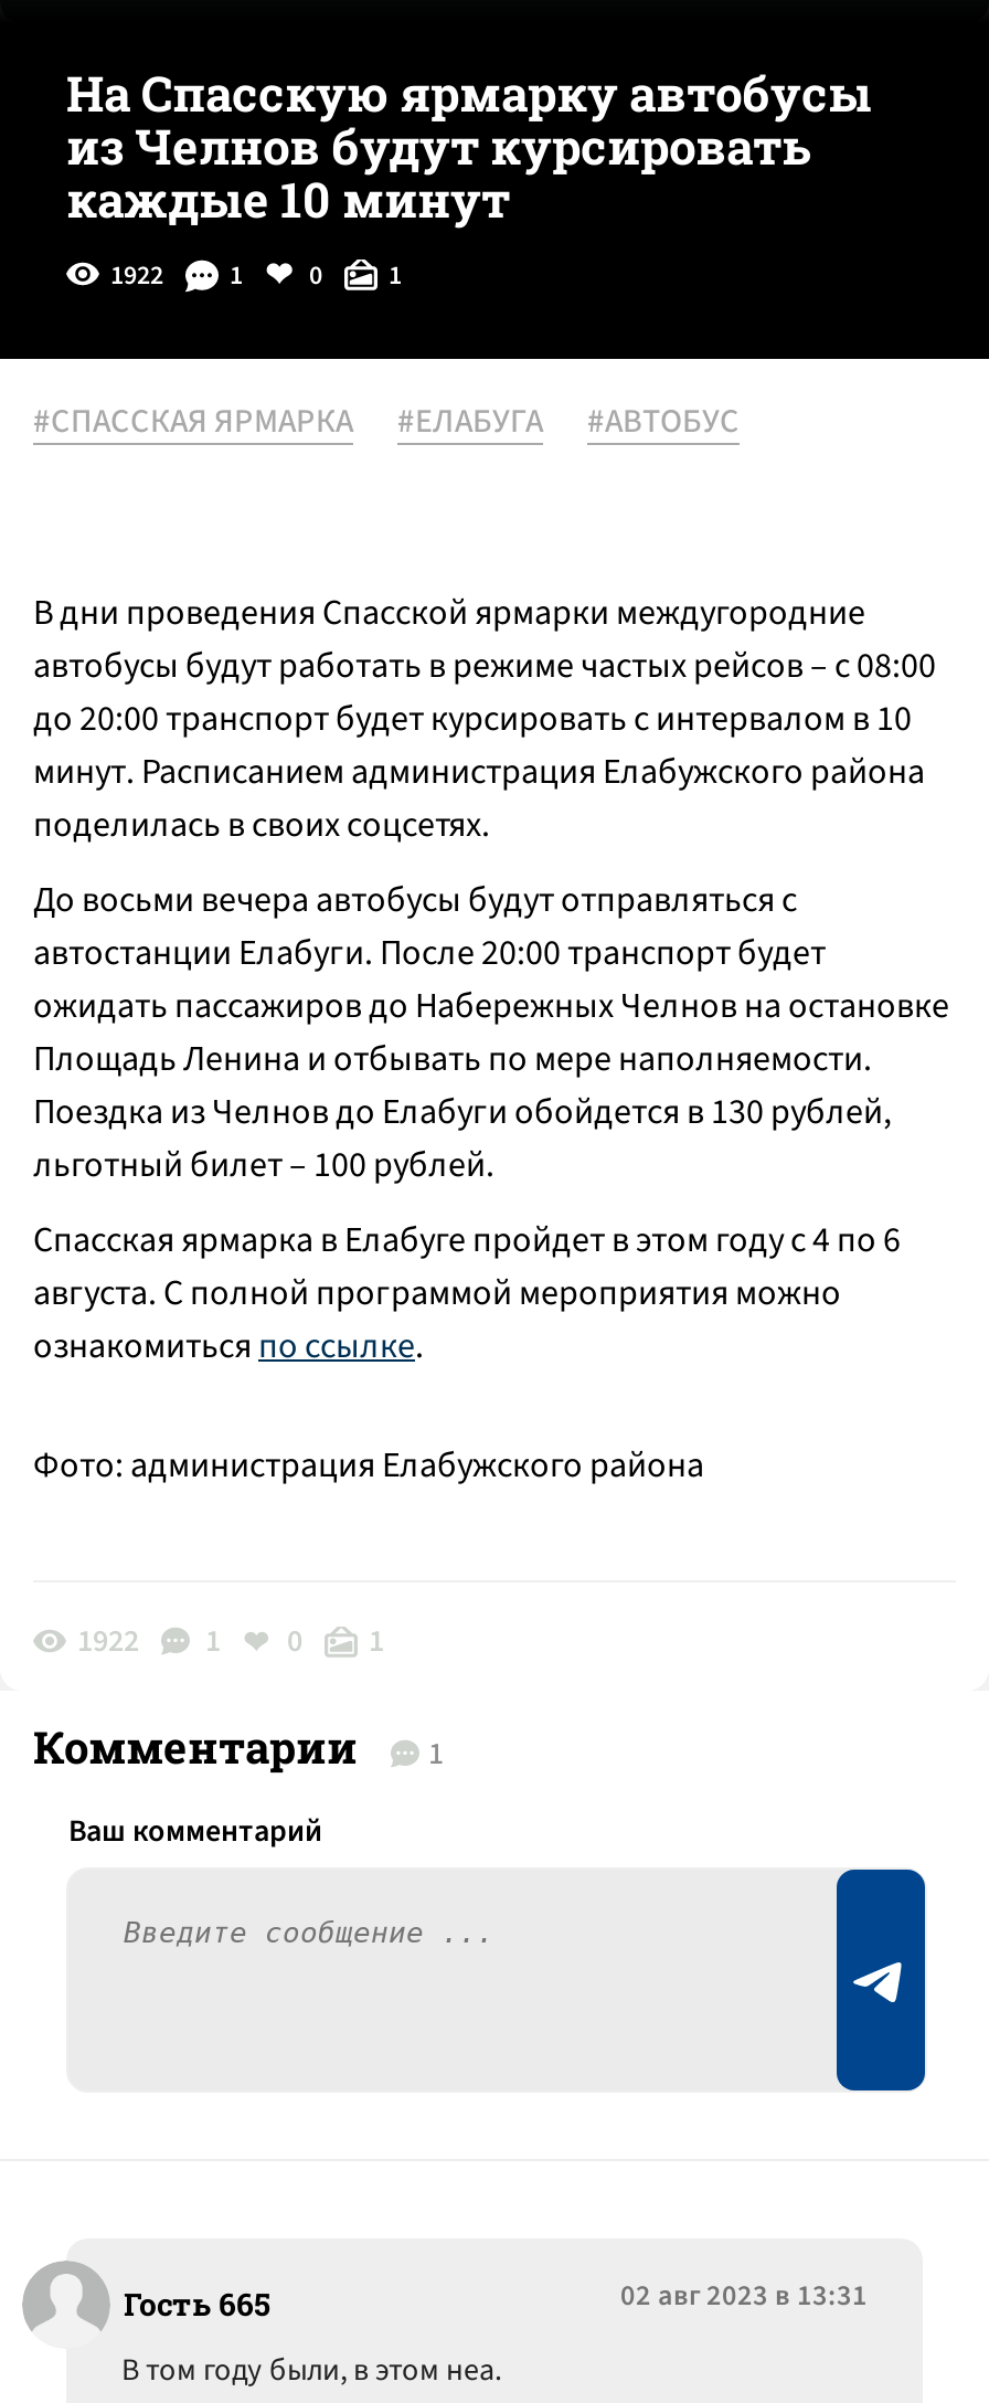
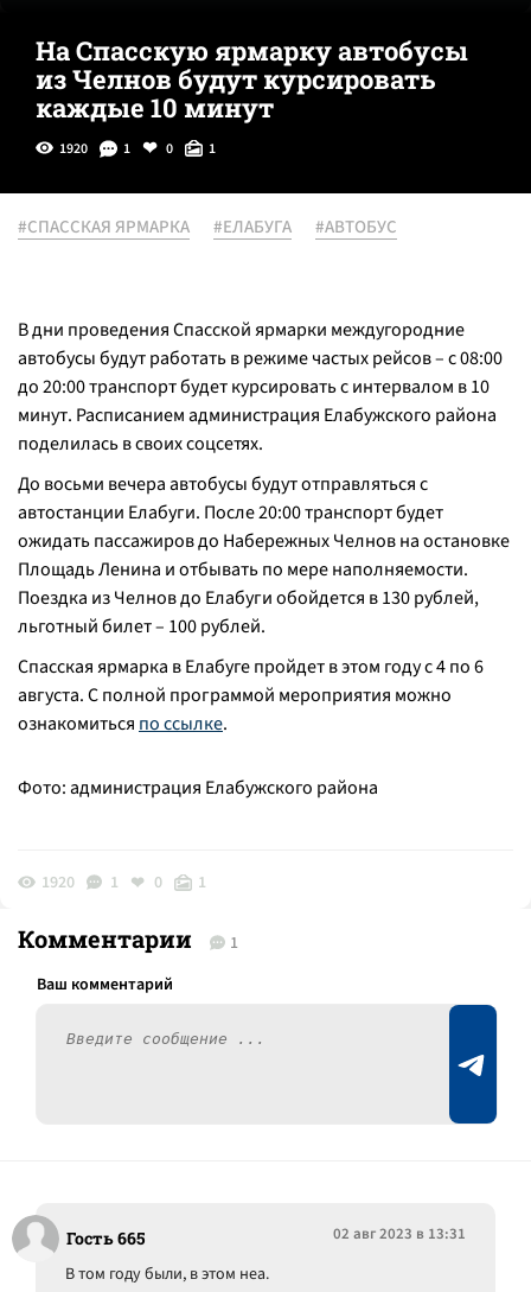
- 1922 1 0 1
+ 1920 1 0 1

- 1922 1 0 1
+ 1920 1 0 1
